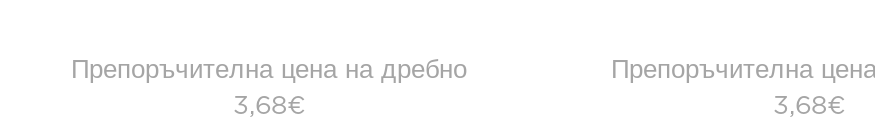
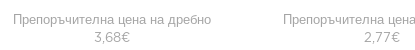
- 3,68€
+ 2,77€
